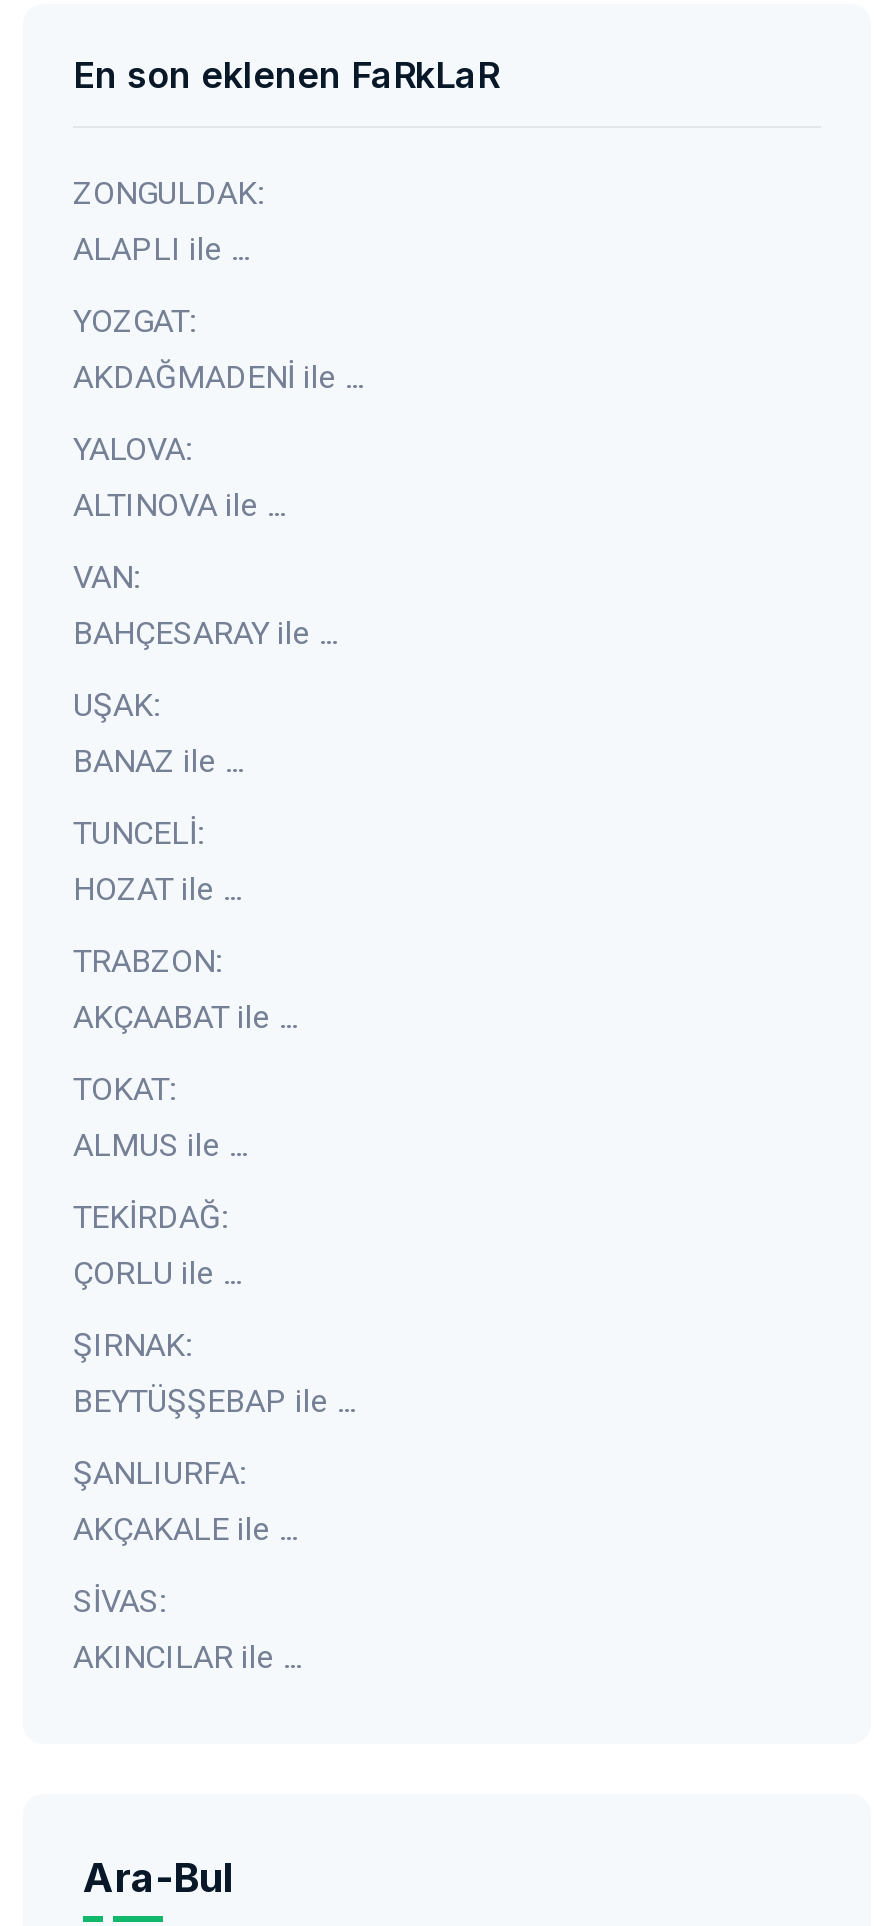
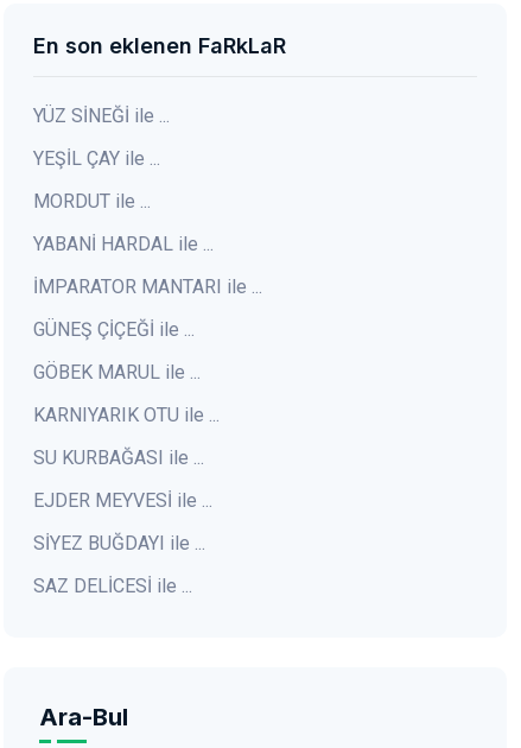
- ZONGULDAK:
- ALAPLI ile ...
- YOZGAT:
- AKDAĞMADENİ ile ...
- YALOVA:
- ALTINOVA ile ...
- VAN:
- BAHÇESARAY ile ...
- UŞAK:
- BANAZ ile ...
- TUNCELİ:
- HOZAT ile ...
- TRABZON:
- AKÇAABAT ile ...
- TOKAT:
- ALMUS ile ...
- TEKİRDAĞ:
- ÇORLU ile ...
- ŞIRNAK:
- BEYTÜŞŞEBAP ile ...
- ŞANLIURFA:
- AKÇAKALE ile ...
- SİVAS:
- AKINCILAR ile ...
+ YÜZ SİNEĞİ ile ...
+ YEŞİL ÇAY ile ...
+ MORDUT ile ...
+ YABANİ HARDAL ile ...
+ İMPARATOR MANTARI ile ...
+ GÜNEŞ ÇİÇEĞİ ile ...
+ GÖBEK MARUL ile ...
+ KARNIYARIK OTU ile ...
+ SU KURBAĞASI ile ...
+ EJDER MEYVESİ ile ...
+ SİYEZ BUĞDAYI ile ...
+ SAZ DELİCESİ ile ...
